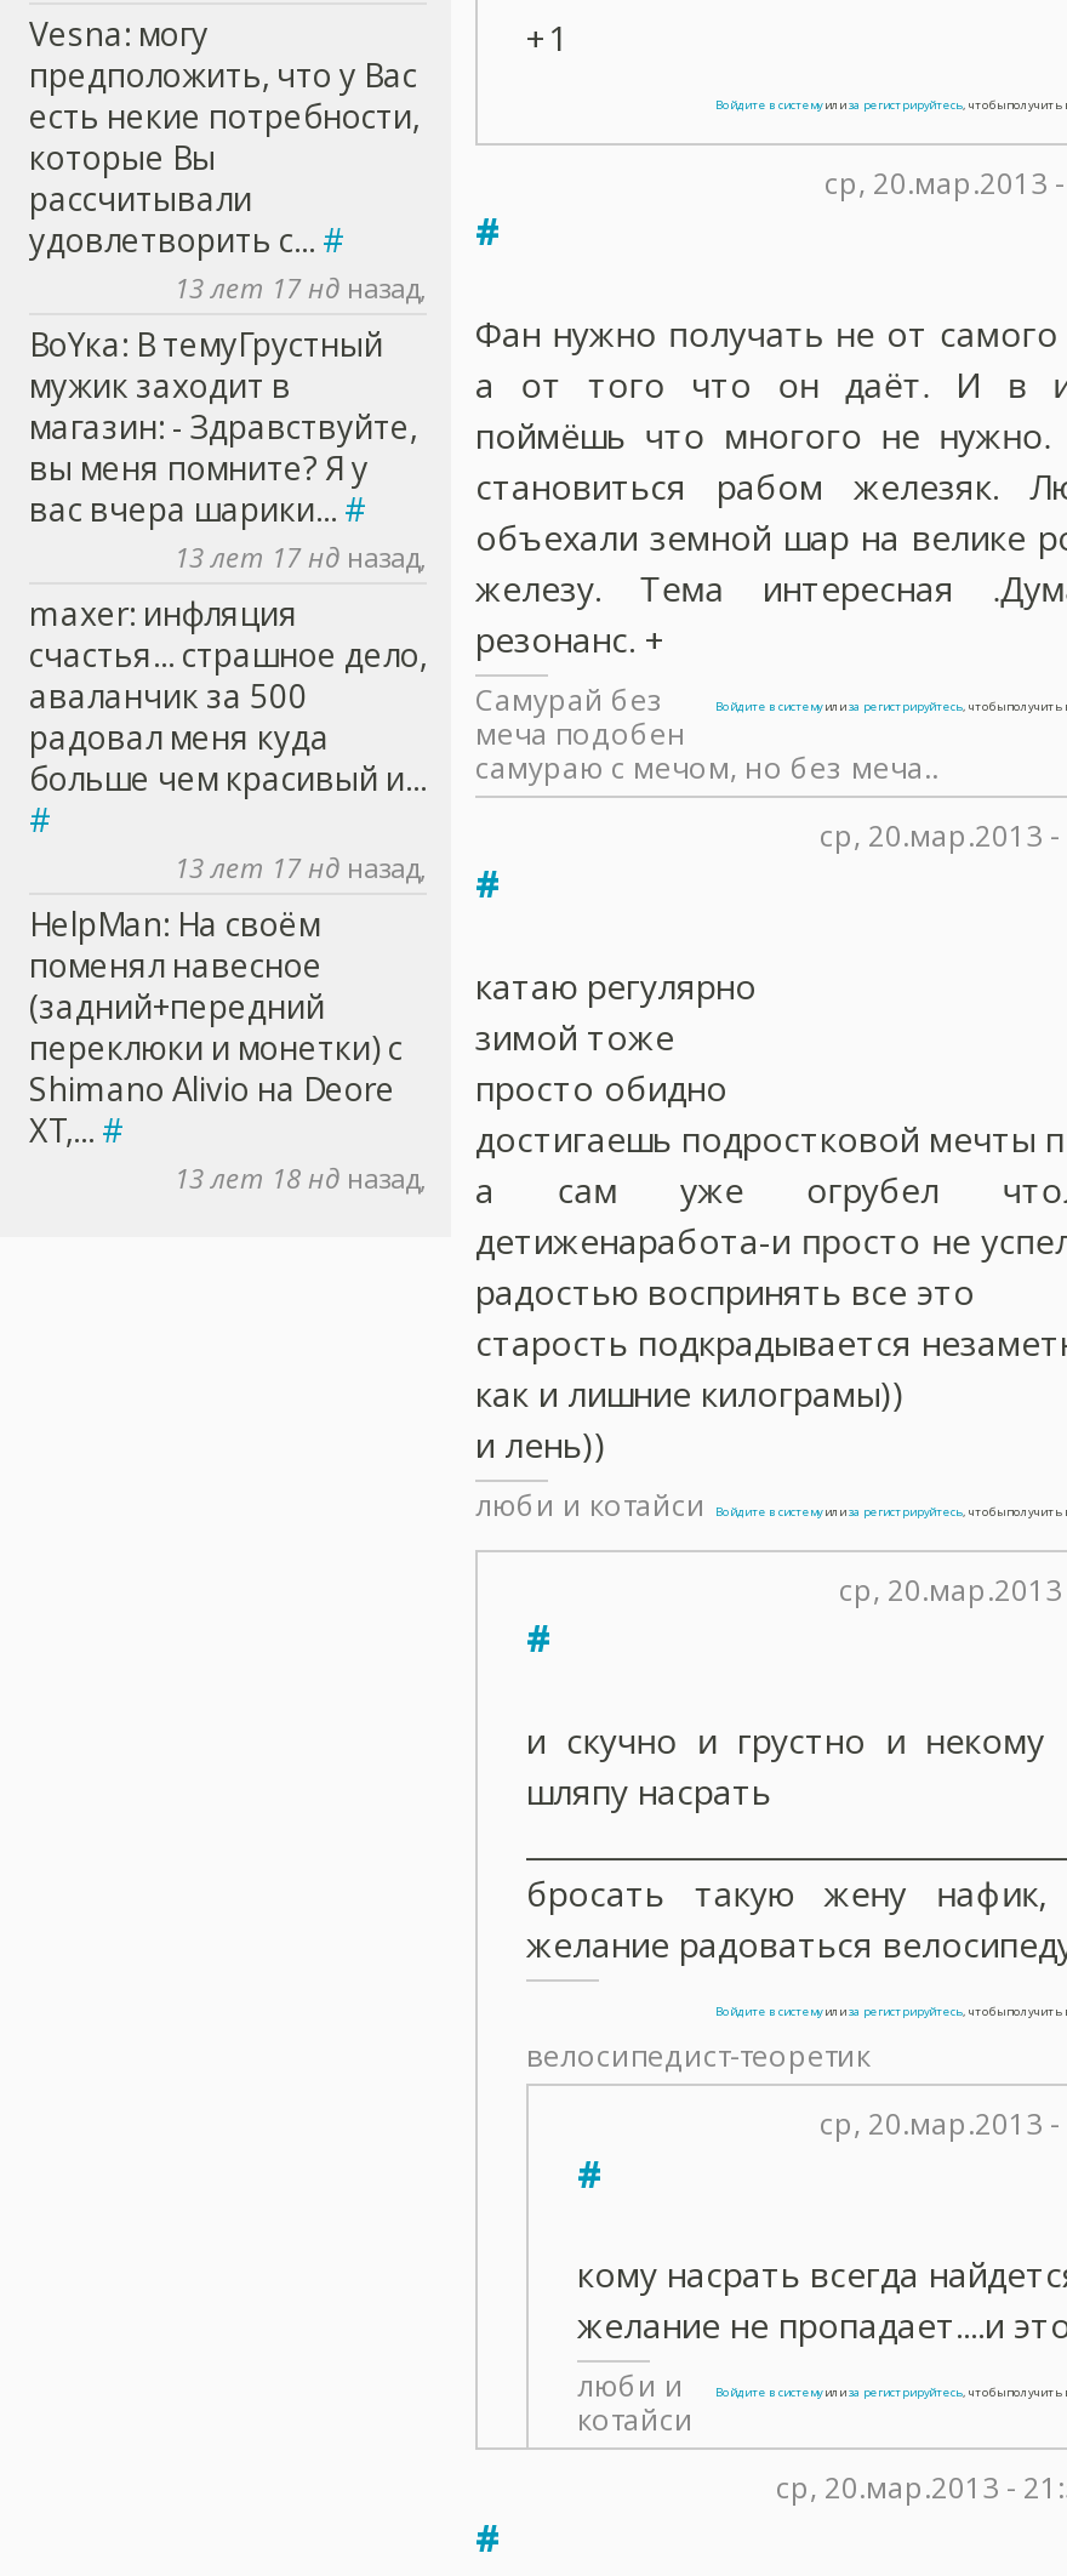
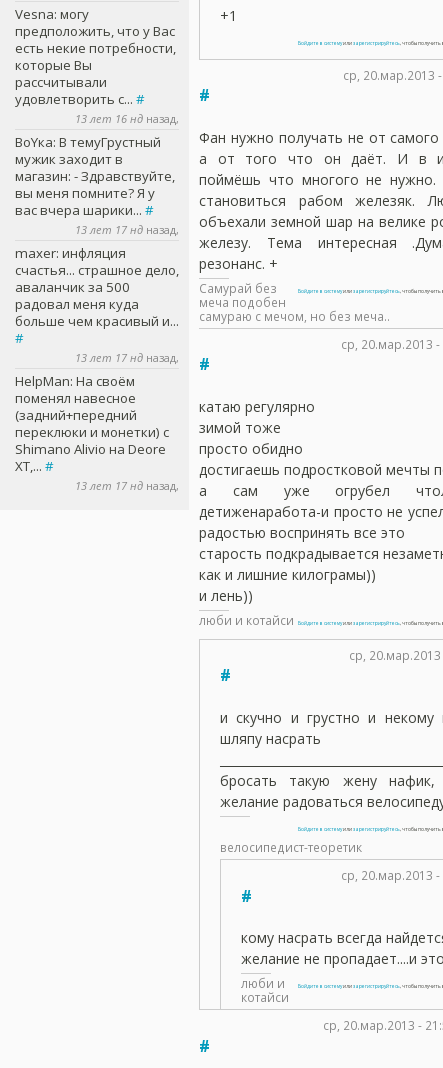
- 13 лет 17 нд назад,
+ 13 лет 16 нд назад,

- 13 лет 18 нд назад,
+ 13 лет 17 нд назад,
